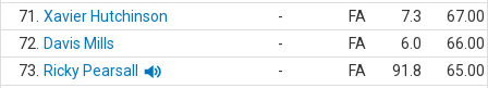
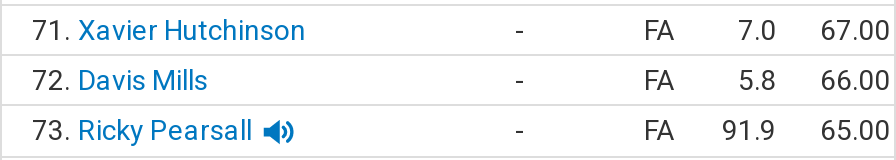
- FA 7.3 67.00
+ FA 7.0 67.00

- FA 6.0 66.00
+ FA 5.8 66.00

- FA 91.8 65.00
+ FA 91.9 65.00
